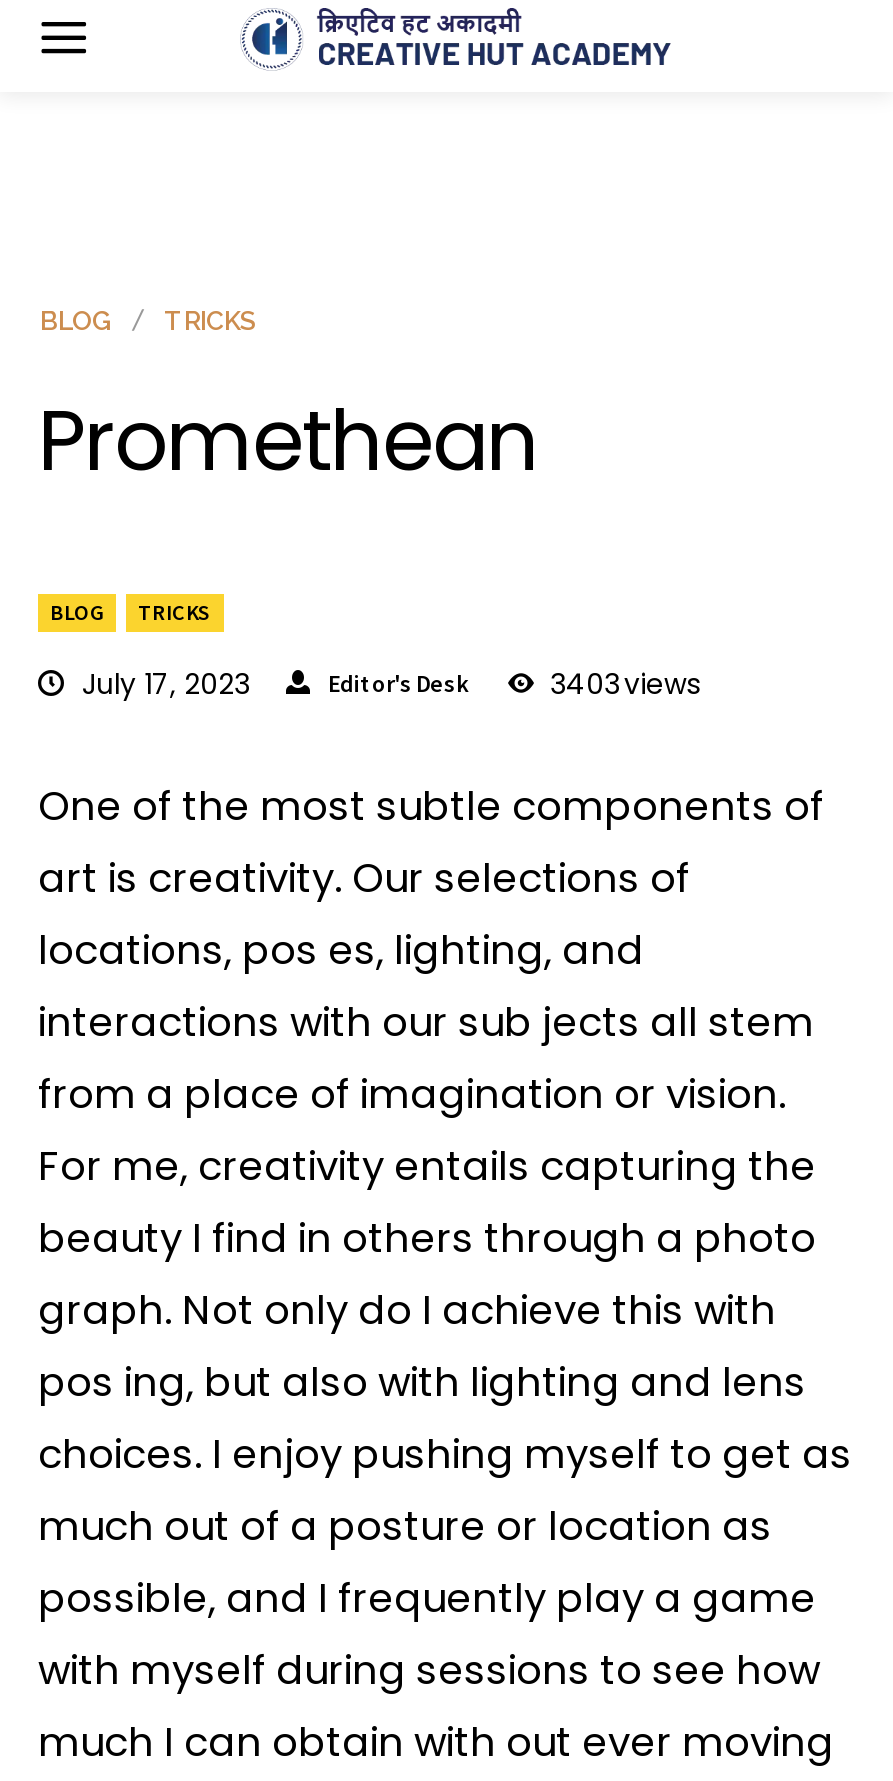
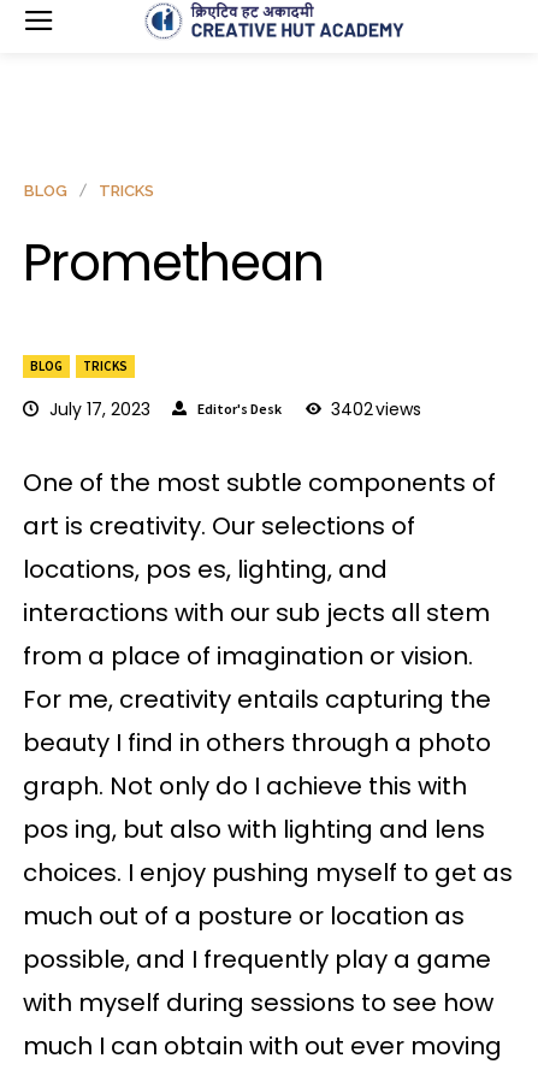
- 3403 views
+ 3402 views
